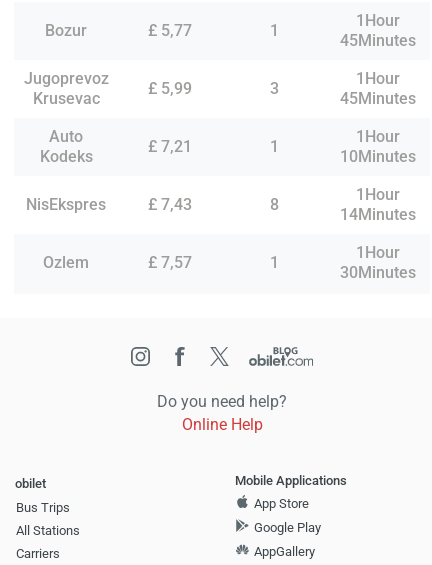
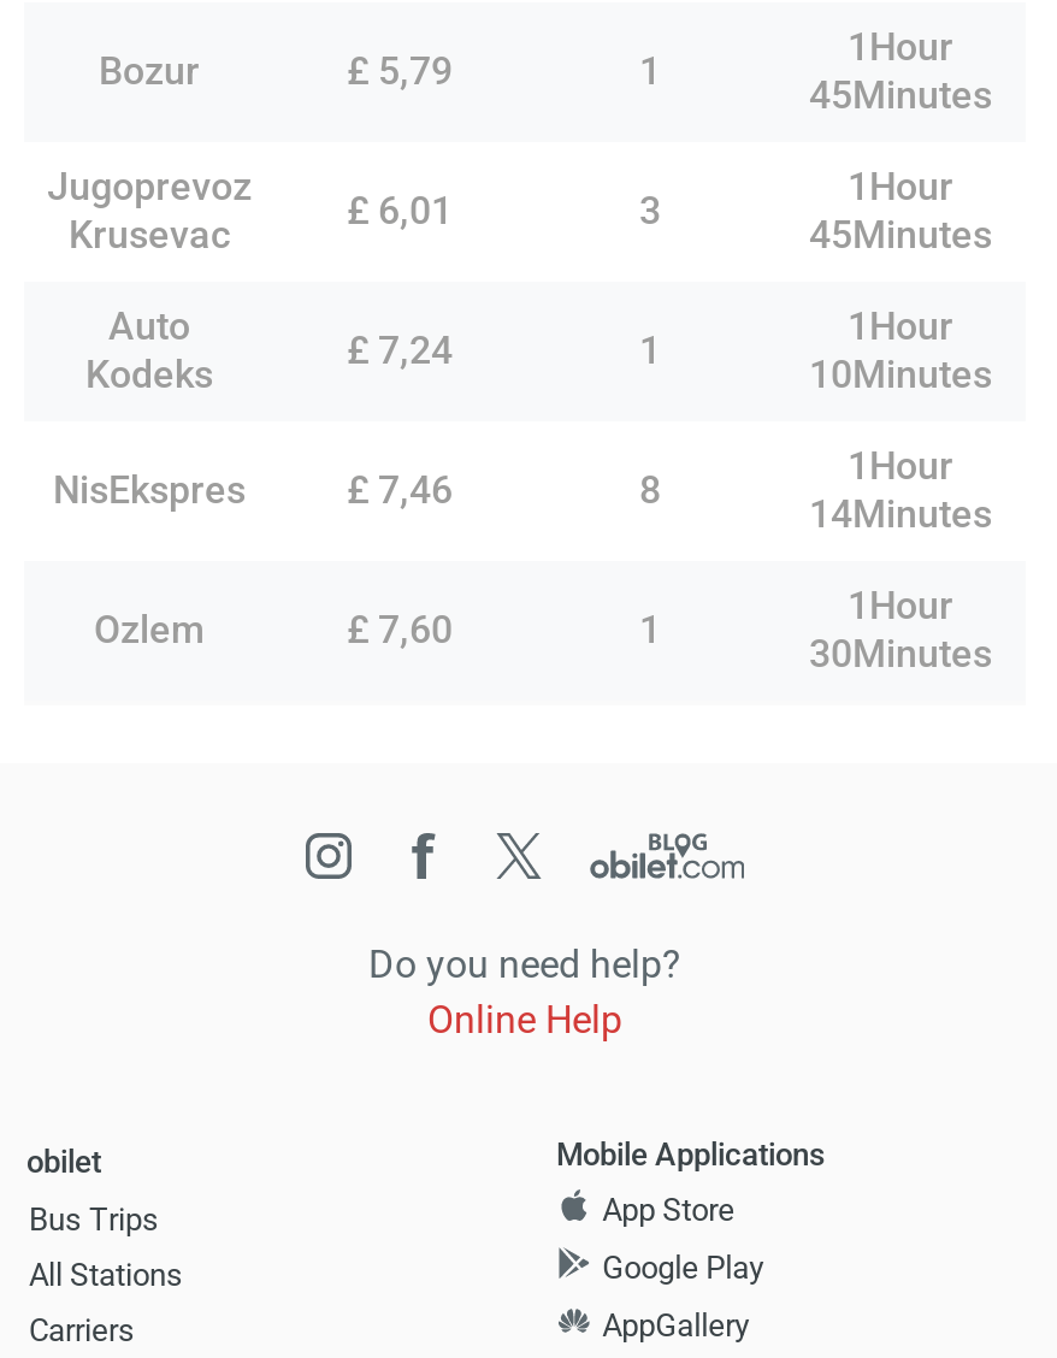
- £ 5,77
+ £ 5,79

- £ 5,99
+ £ 6,01

- £ 7,21
+ £ 7,24

- £ 7,43
+ £ 7,46

- £ 7,57
+ £ 7,60
